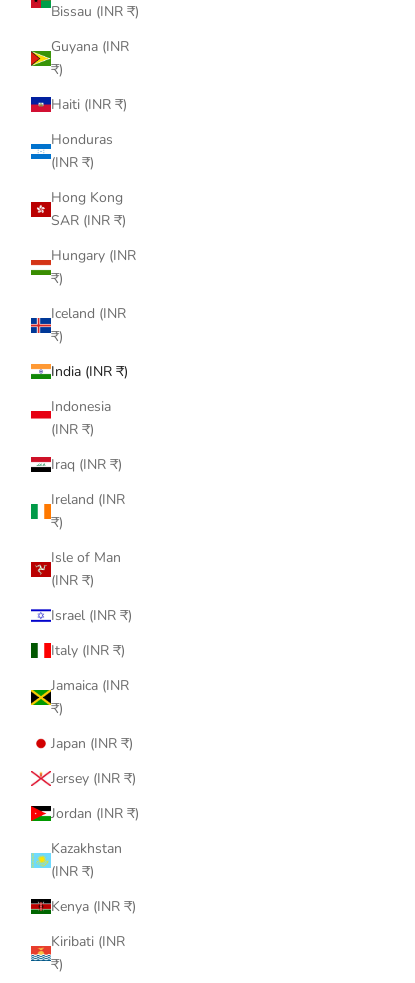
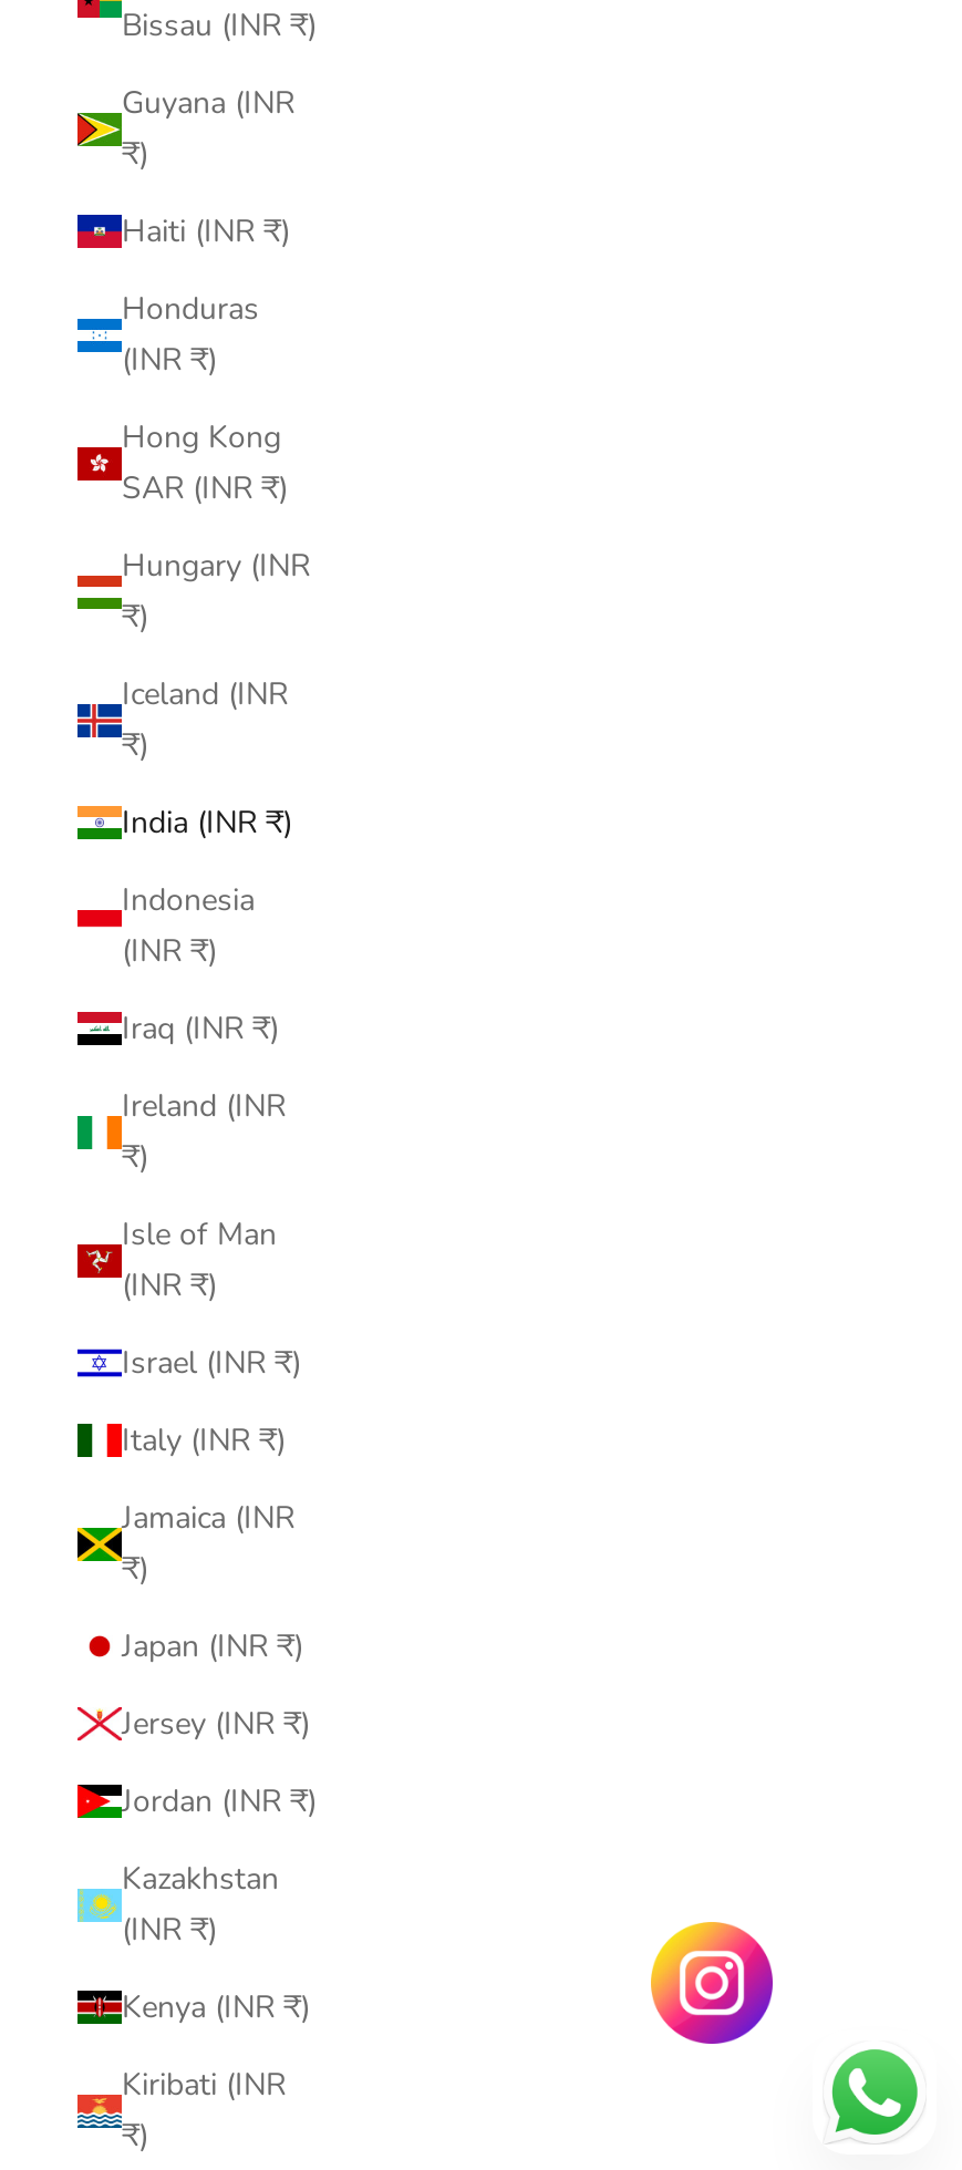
+ [image]

+ [image]
